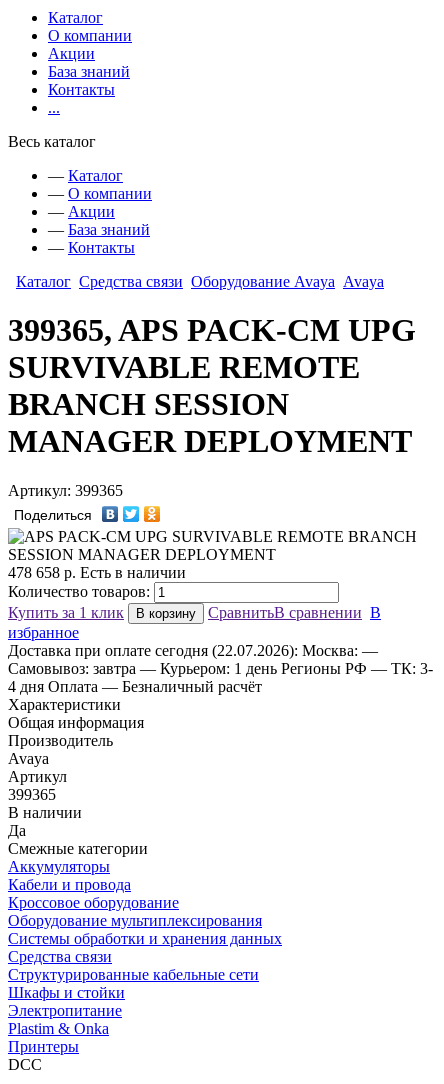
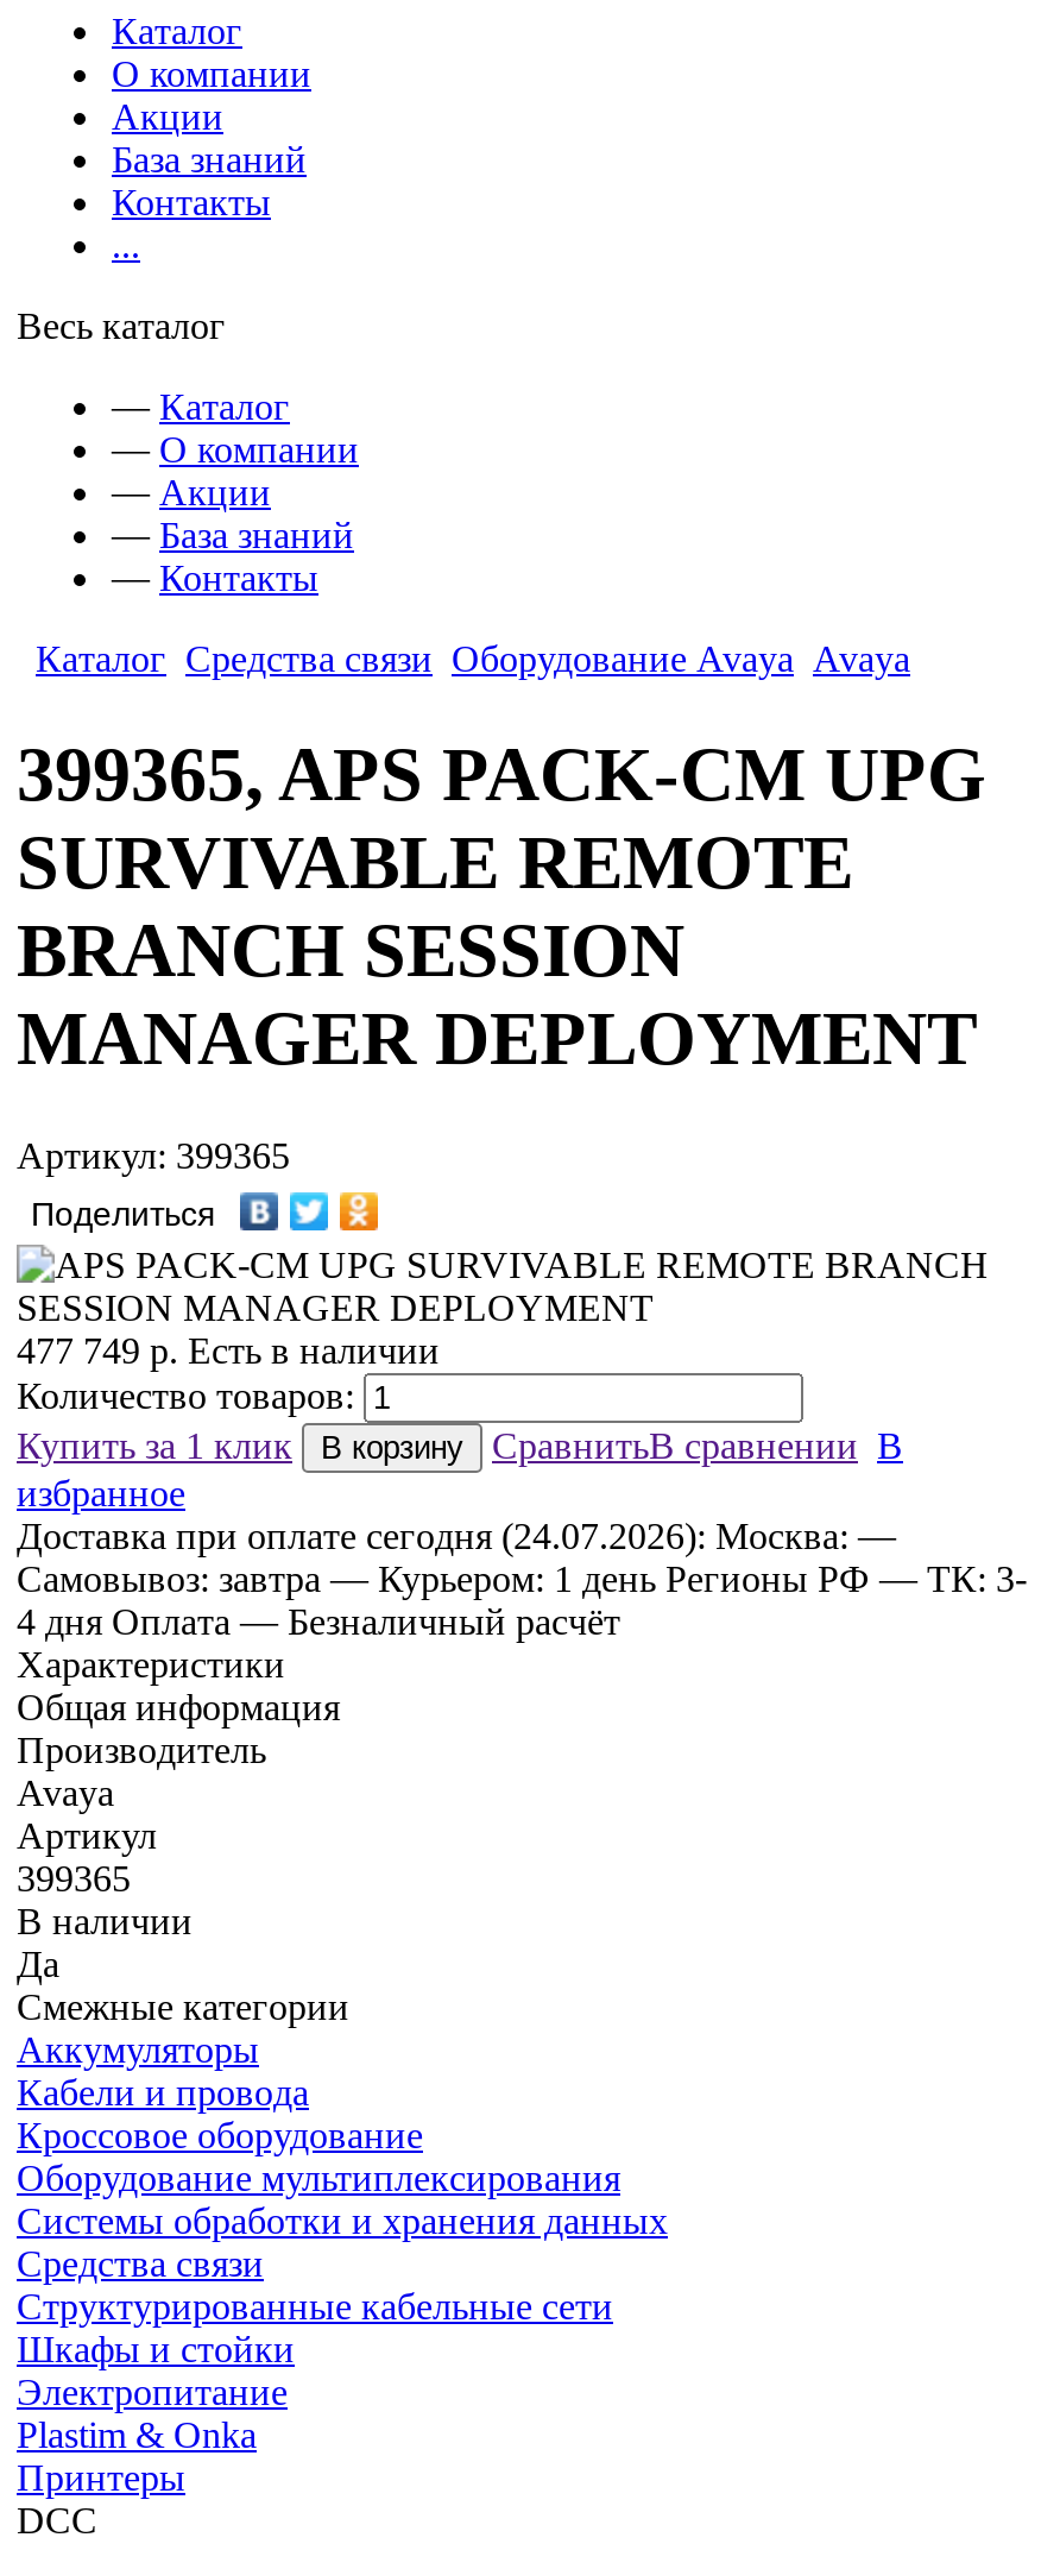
- 478 658 р. Есть в наличии
+ 477 749 р. Есть в наличии

- Доставка при оплате сегодня (22.07.2026): Москва: —
+ Доставка при оплате сегодня (24.07.2026): Москва: —
